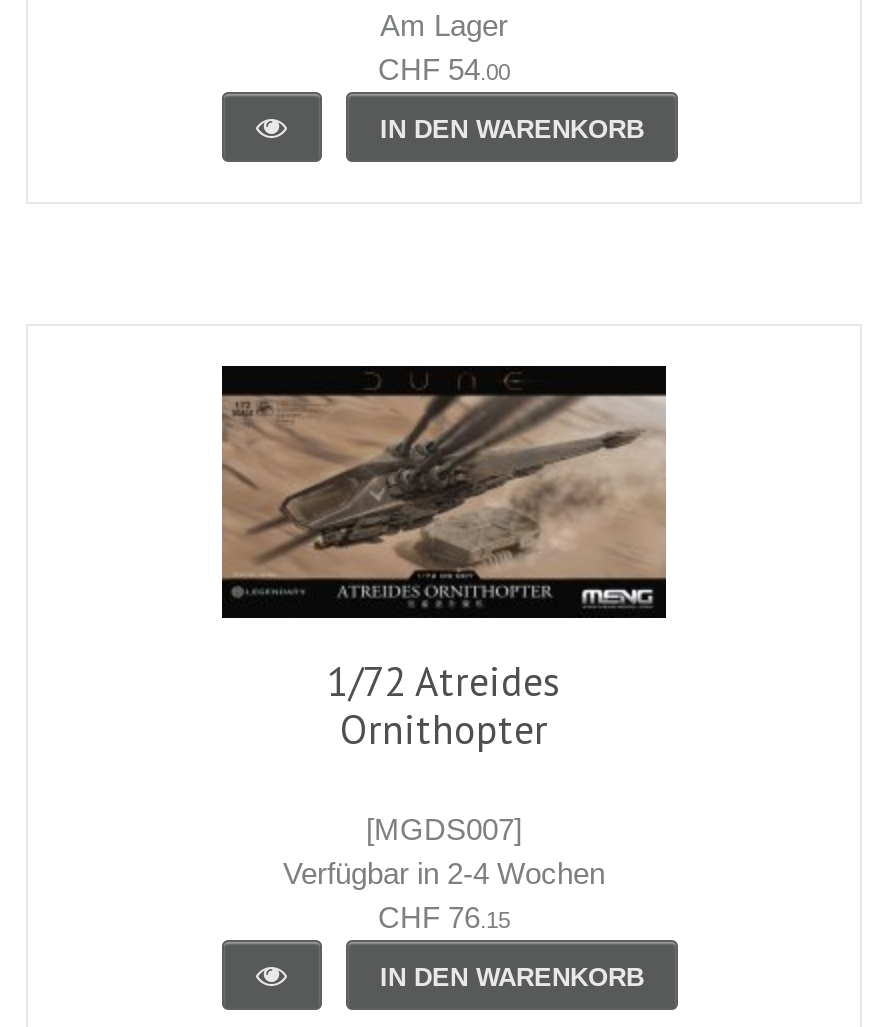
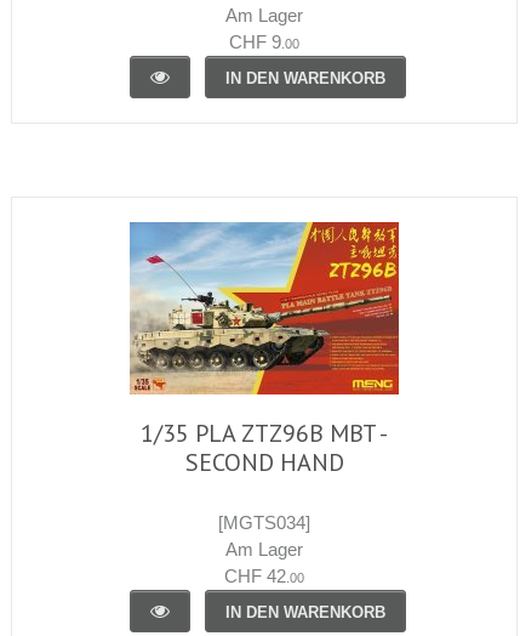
- CHF 54.00
+ CHF 9.00

- [image]
- 1/72 Atreides
- Ornithopter
+ [image]
+ 1/35 PLA ZTZ96B MBT -
+ SECOND HAND

- [MGDS007]
- Verfügbar in 2-4 Wochen
- CHF 76.15
+ [MGTS034]
+ Am Lager
+ CHF 42.00
